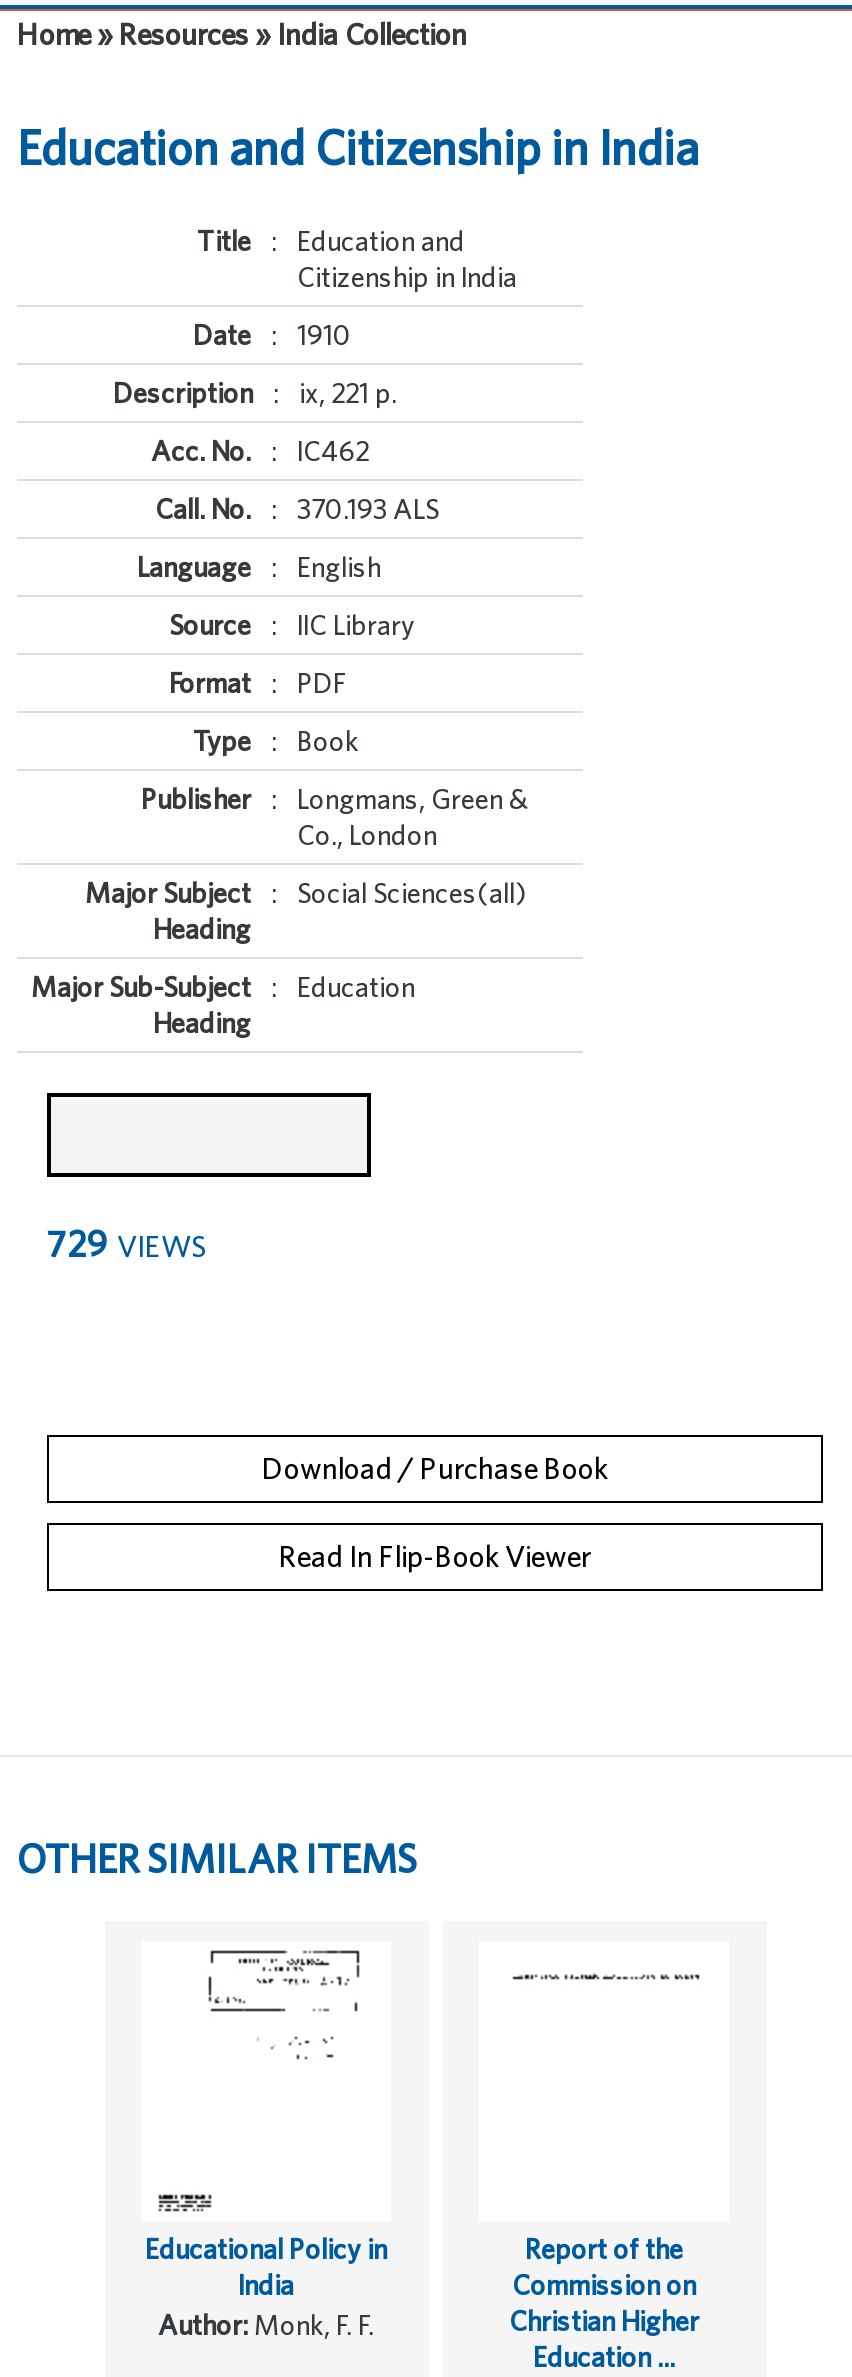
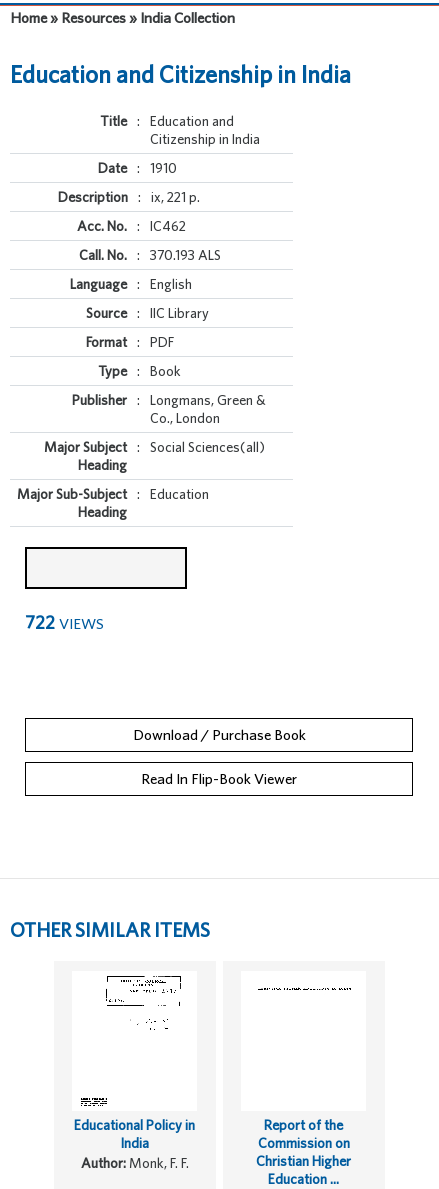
- 729 VIEWS
+ 722 VIEWS
